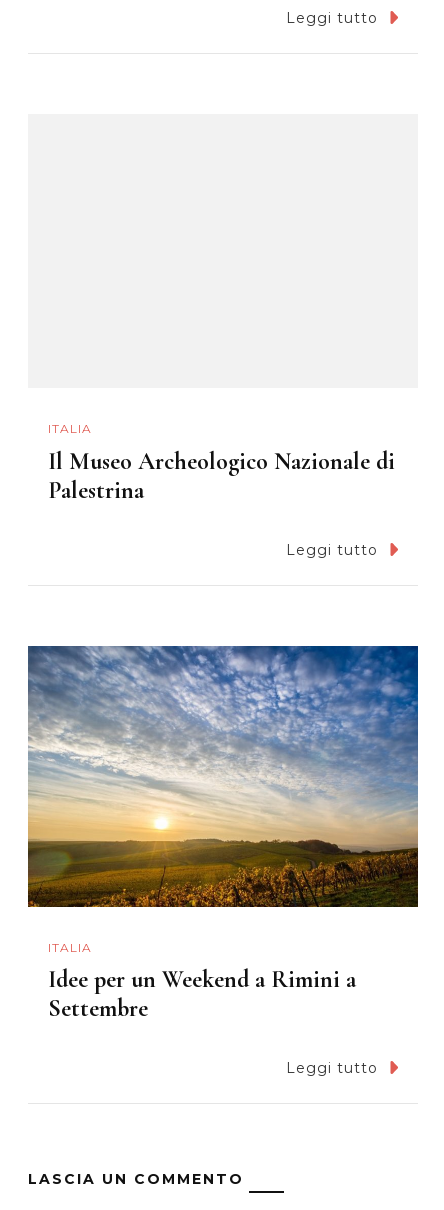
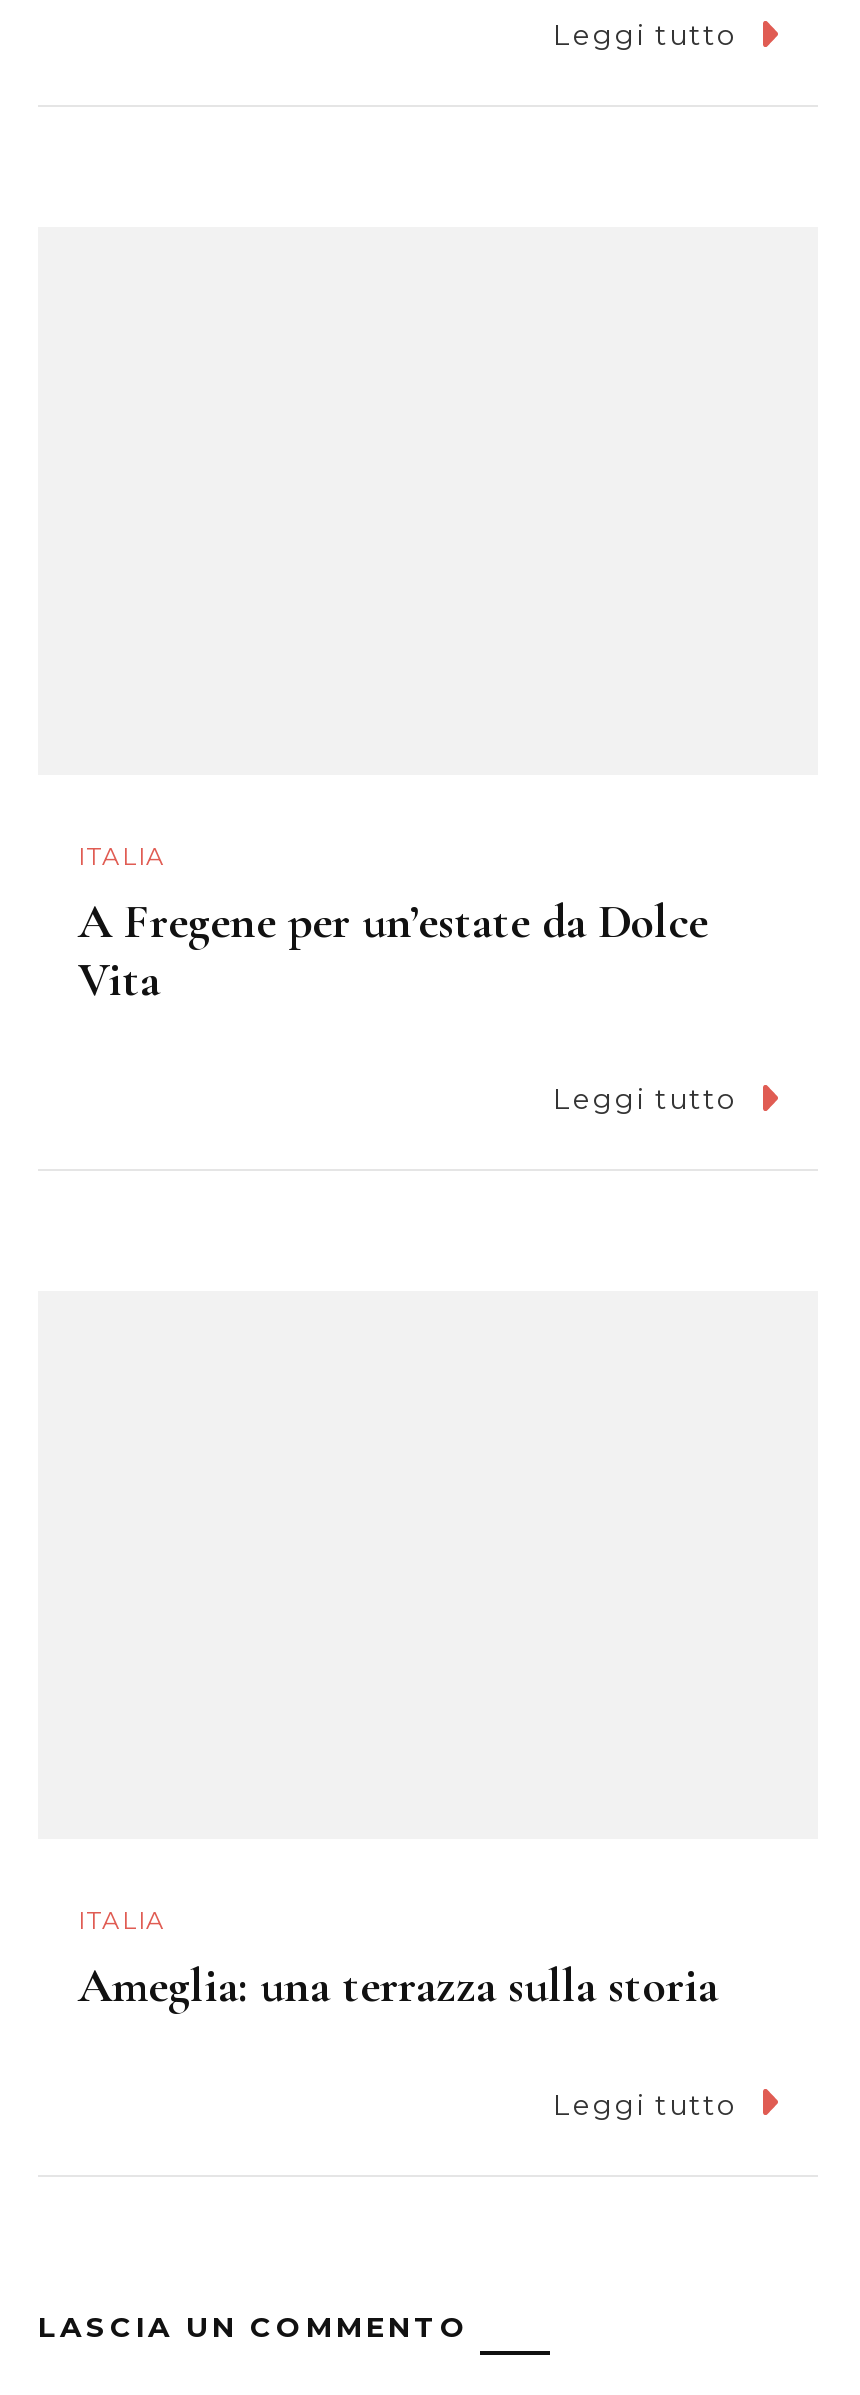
- Il Museo Archeologico Nazionale di
- Palestrina
+ A Fregene per un’estate da Dolce
+ Vita

- [image]

- Idee per un Weekend a Rimini a
- Settembre
+ Ameglia: una terrazza sulla storia
